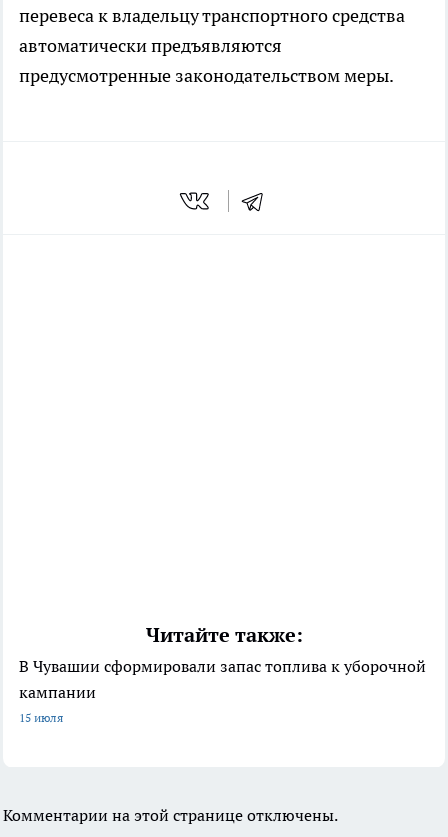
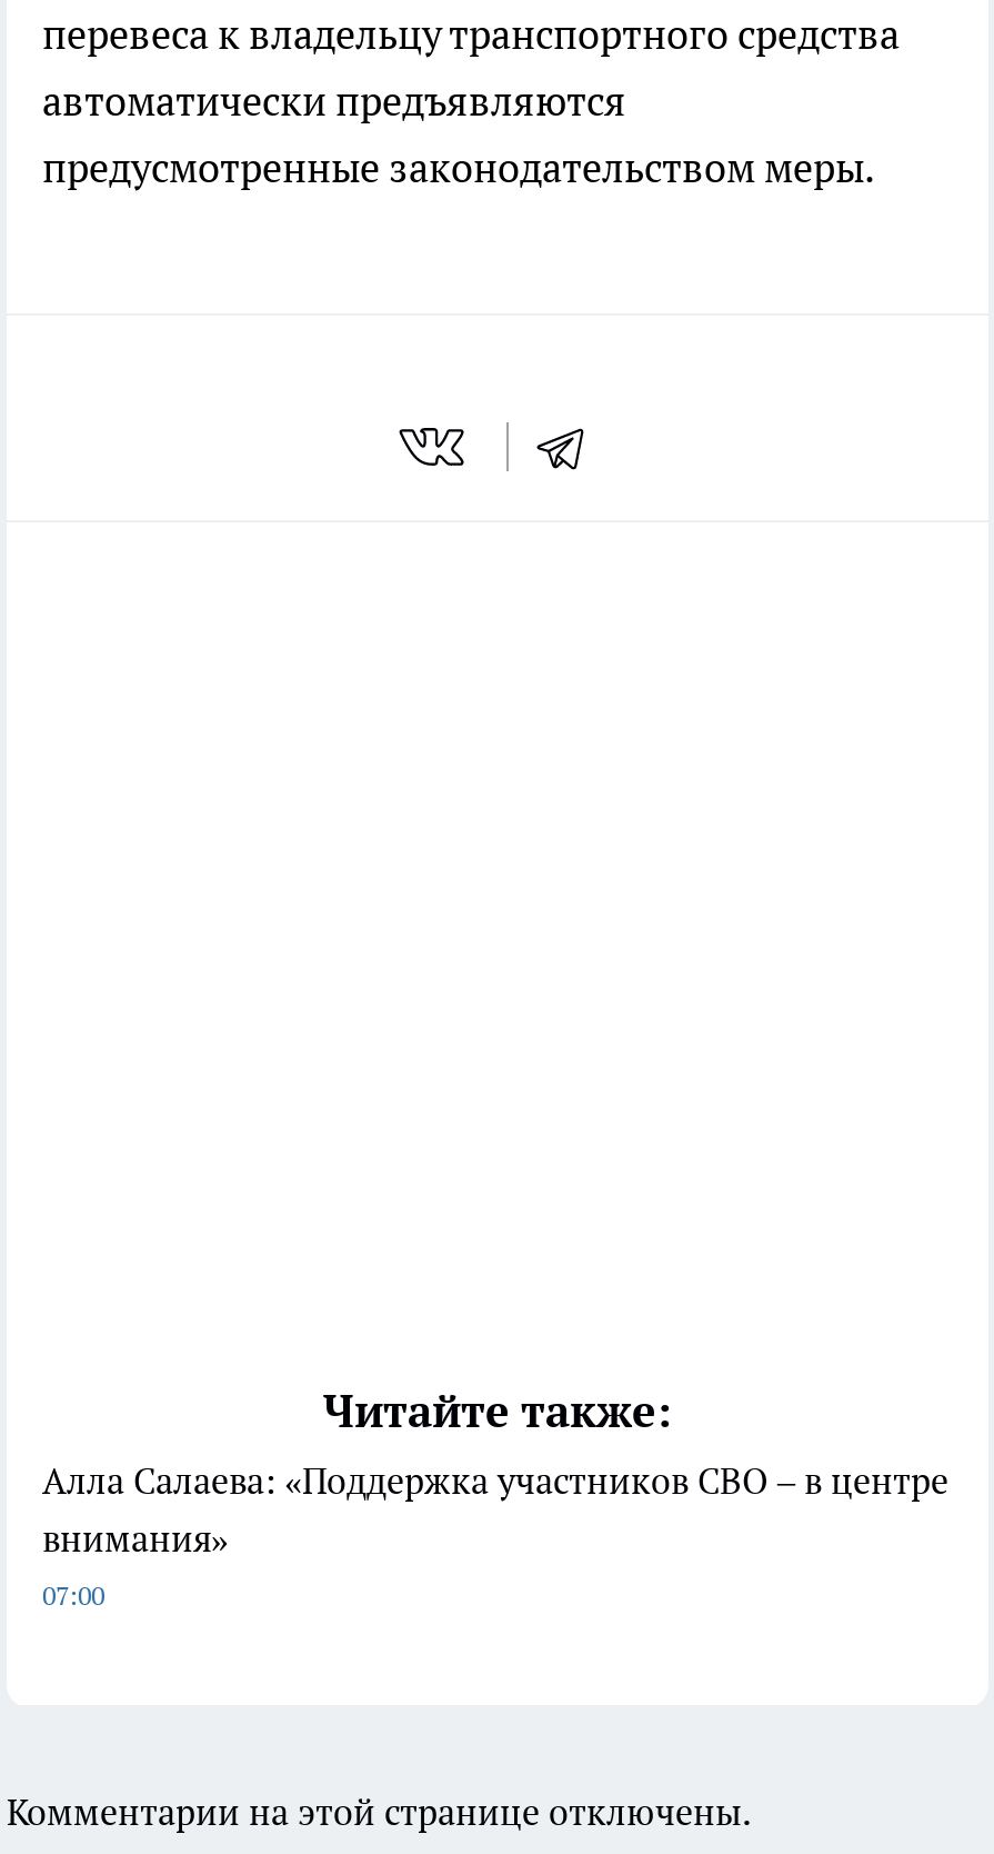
- В Чувашии сформировали запас топлива к уборочной
- кампании
- 15 июля
+ Алла Салаева: «Поддержка участников СВО – в центре
+ внимания»
+ 07:00
